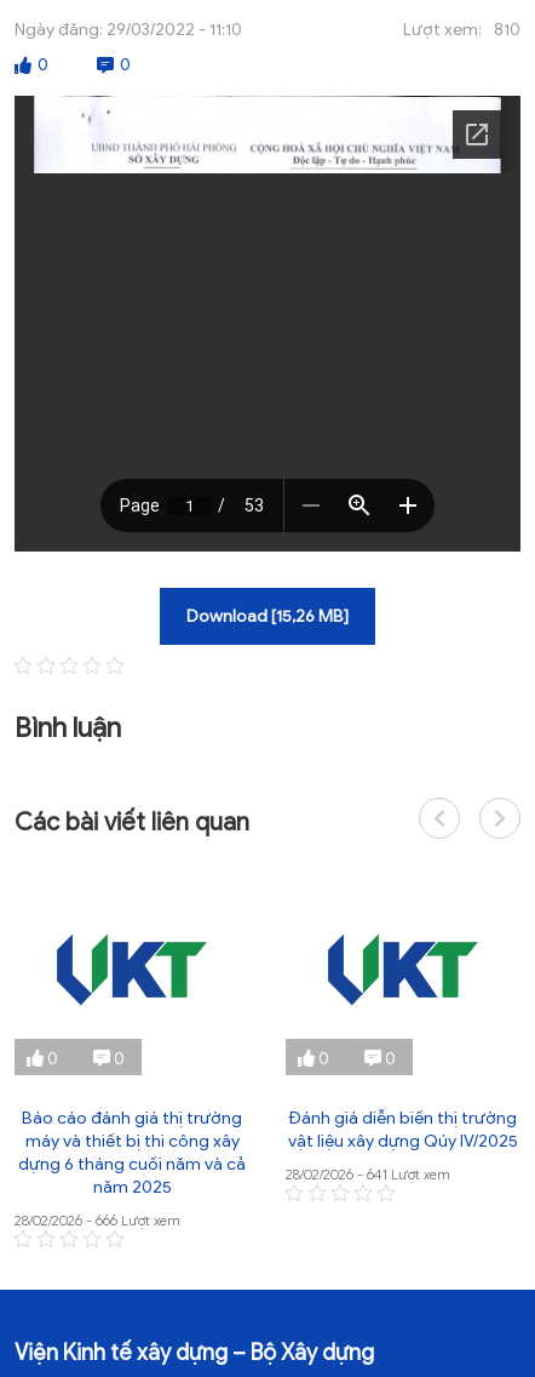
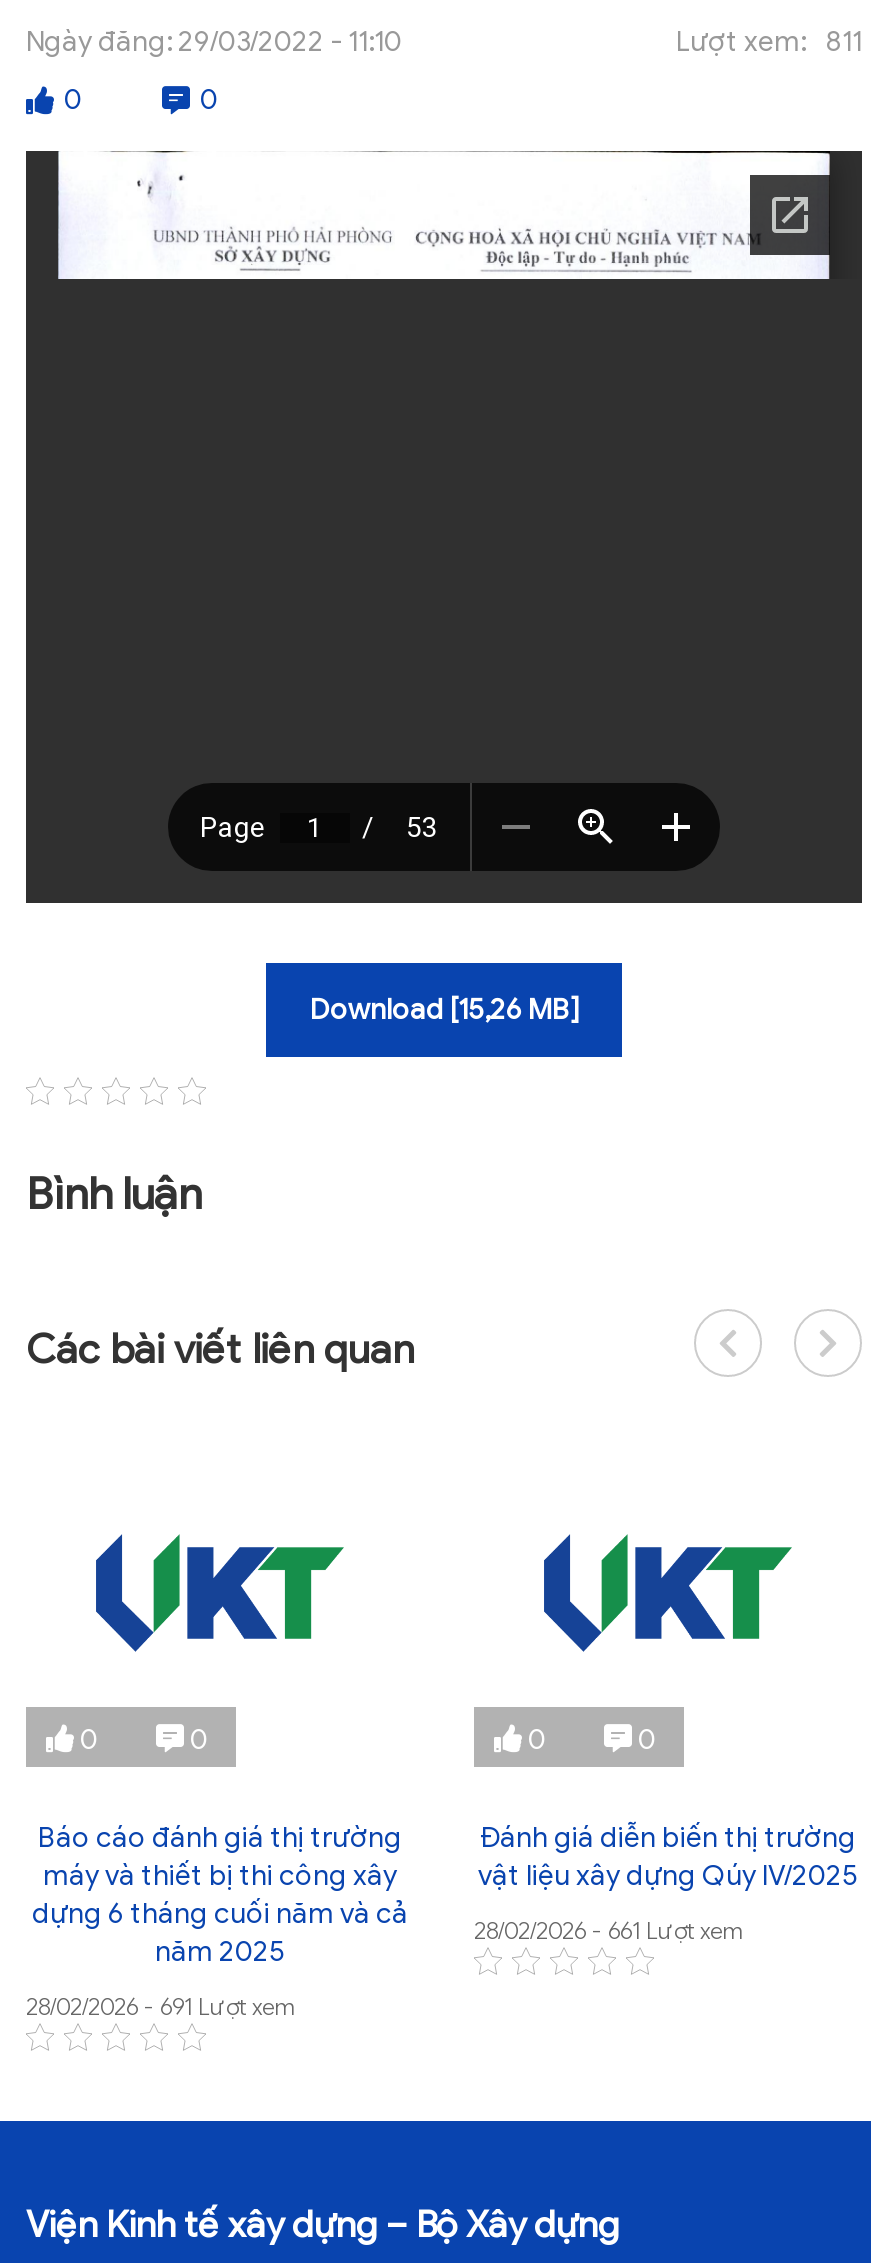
- Lượt xem: 810
+ Lượt xem: 811

- 28/02/2026 - 641 Lượt xem
+ 28/02/2026 - 661 Lượt xem

- 28/02/2026 - 666 Lượt xem
+ 28/02/2026 - 691 Lượt xem
